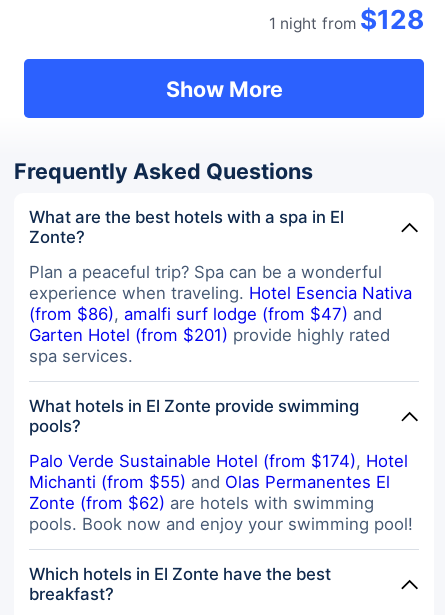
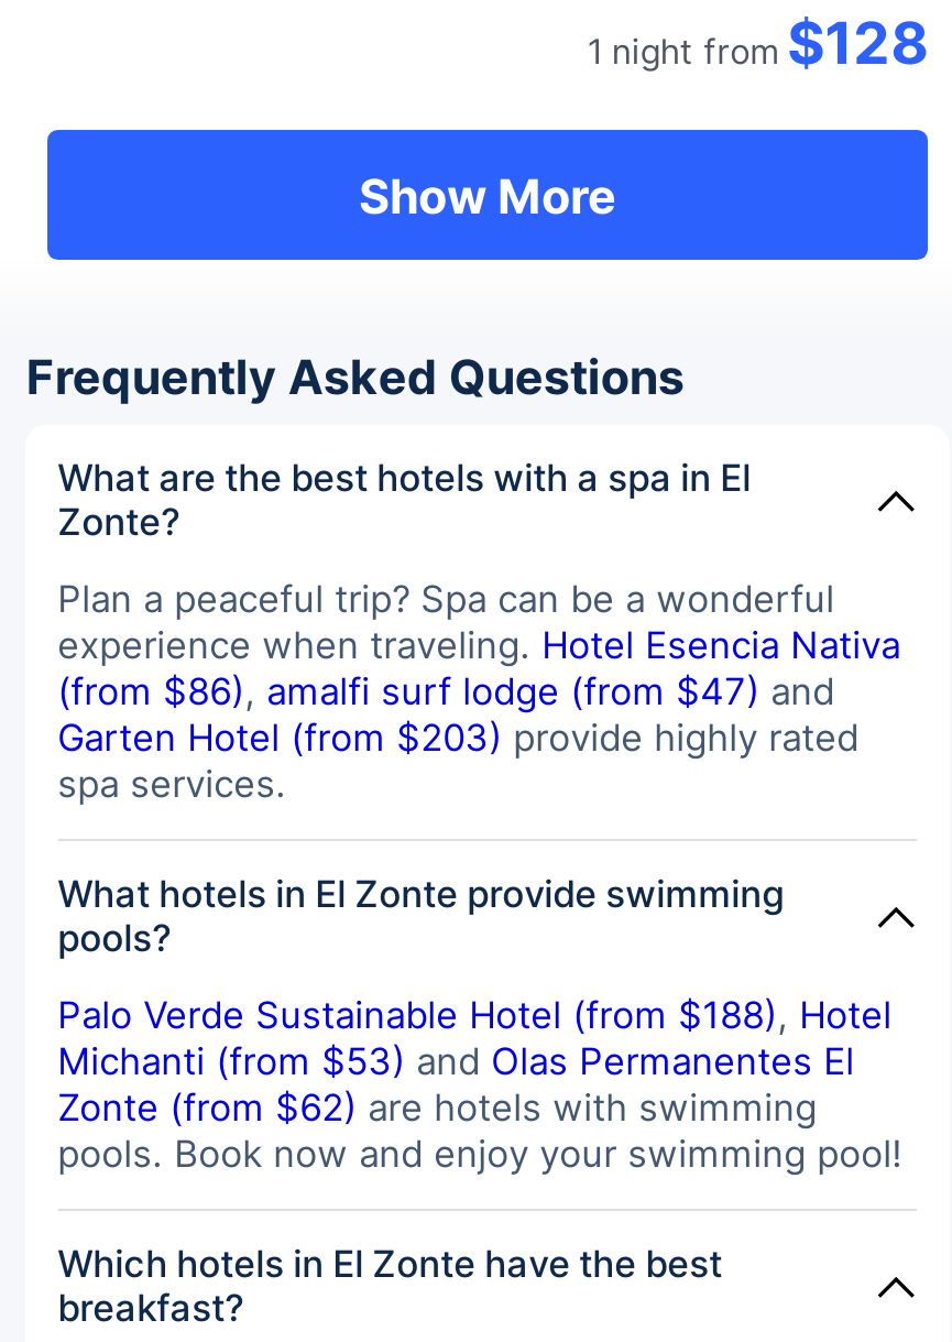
- Garten Hotel (from $201) provide highly rated
+ Garten Hotel (from $203) provide highly rated

- Palo Verde Sustainable Hotel (from $174), Hotel
+ Palo Verde Sustainable Hotel (from $188), Hotel

- Michanti (from $55) and Olas Permanentes El
+ Michanti (from $53) and Olas Permanentes El
